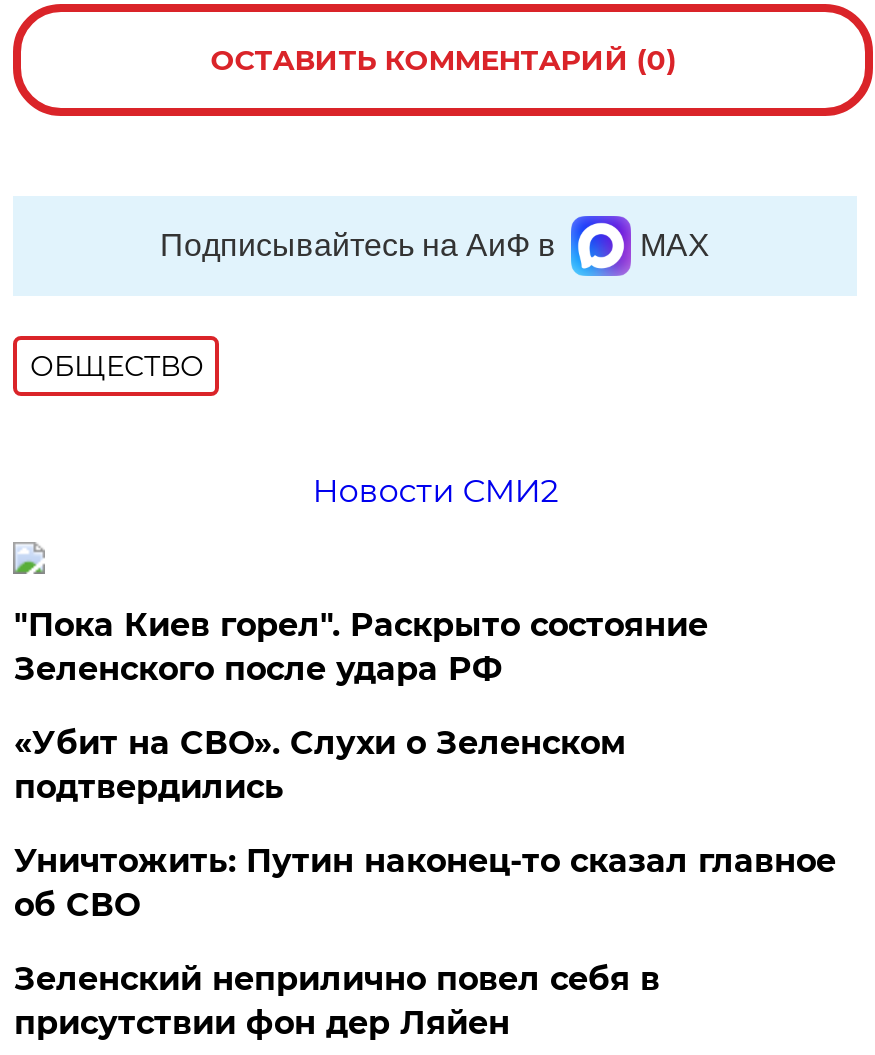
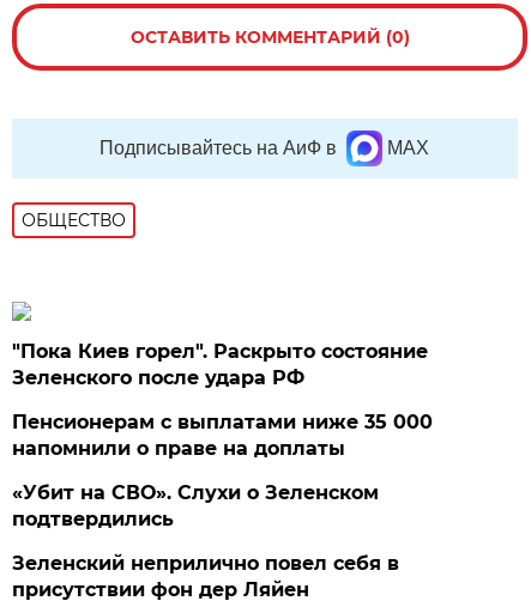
- Новости СМИ2

+ Пенсионерам с выплатами ниже 35 000
+ напомнили о праве на доплаты

moved down: «Убит на СВО». Слухи о Зеленском | подтвердились

- Уничтожить: Путин наконец-то сказал главное
- об СВО
